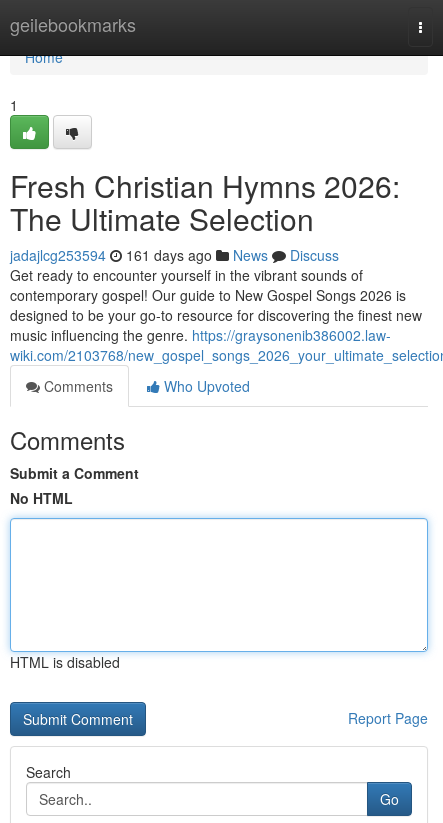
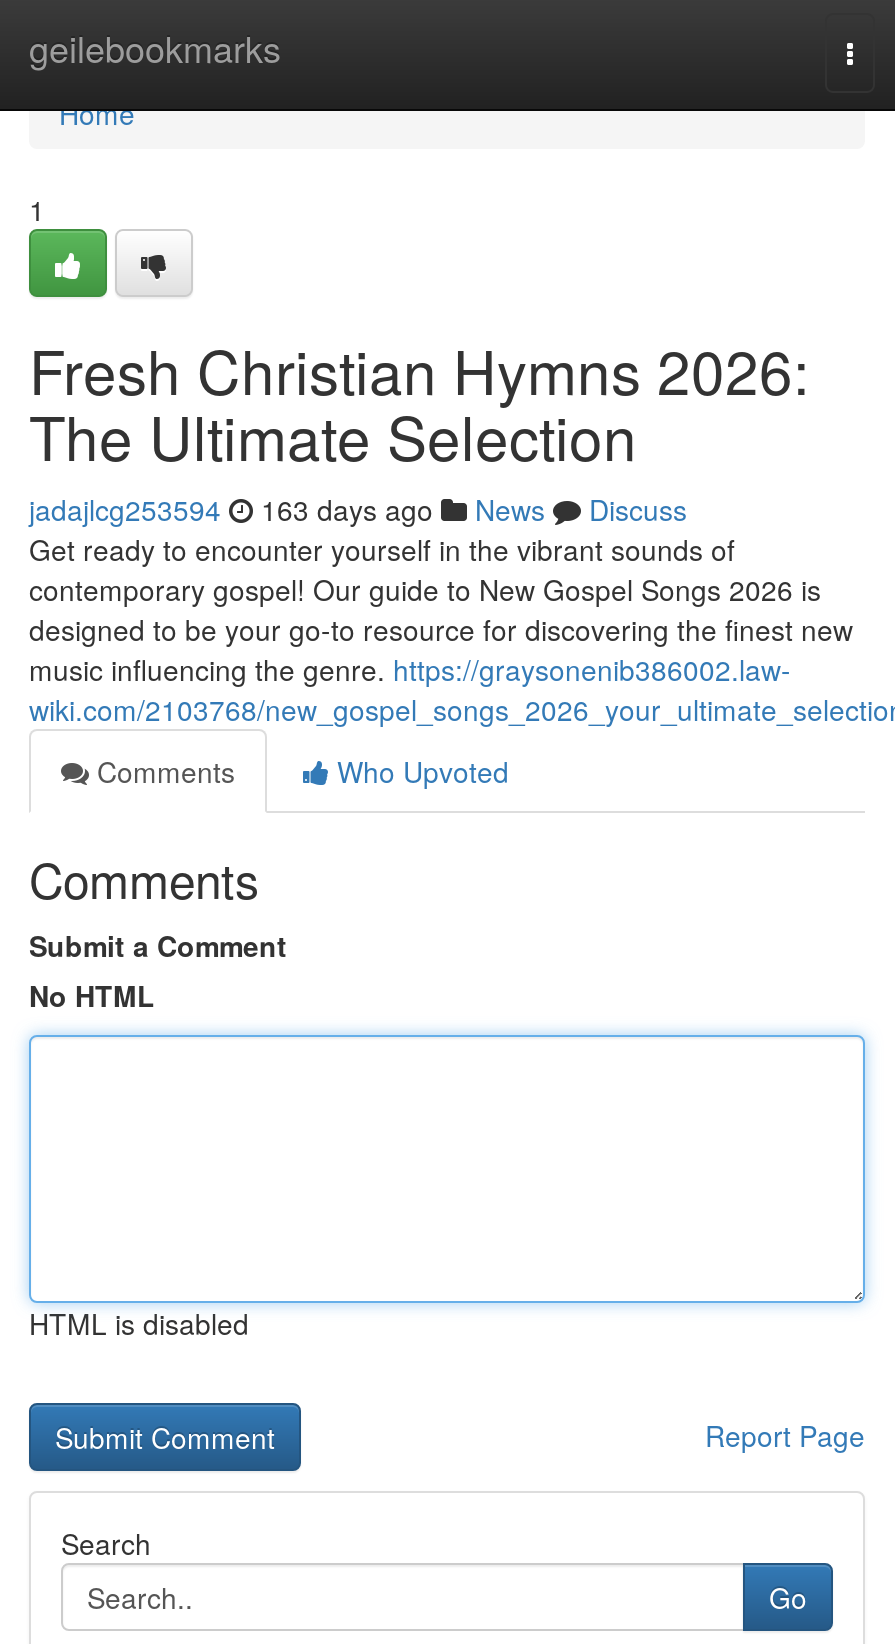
- jadajlcg253594 161 days ago News Discuss
+ jadajlcg253594 163 days ago News Discuss
